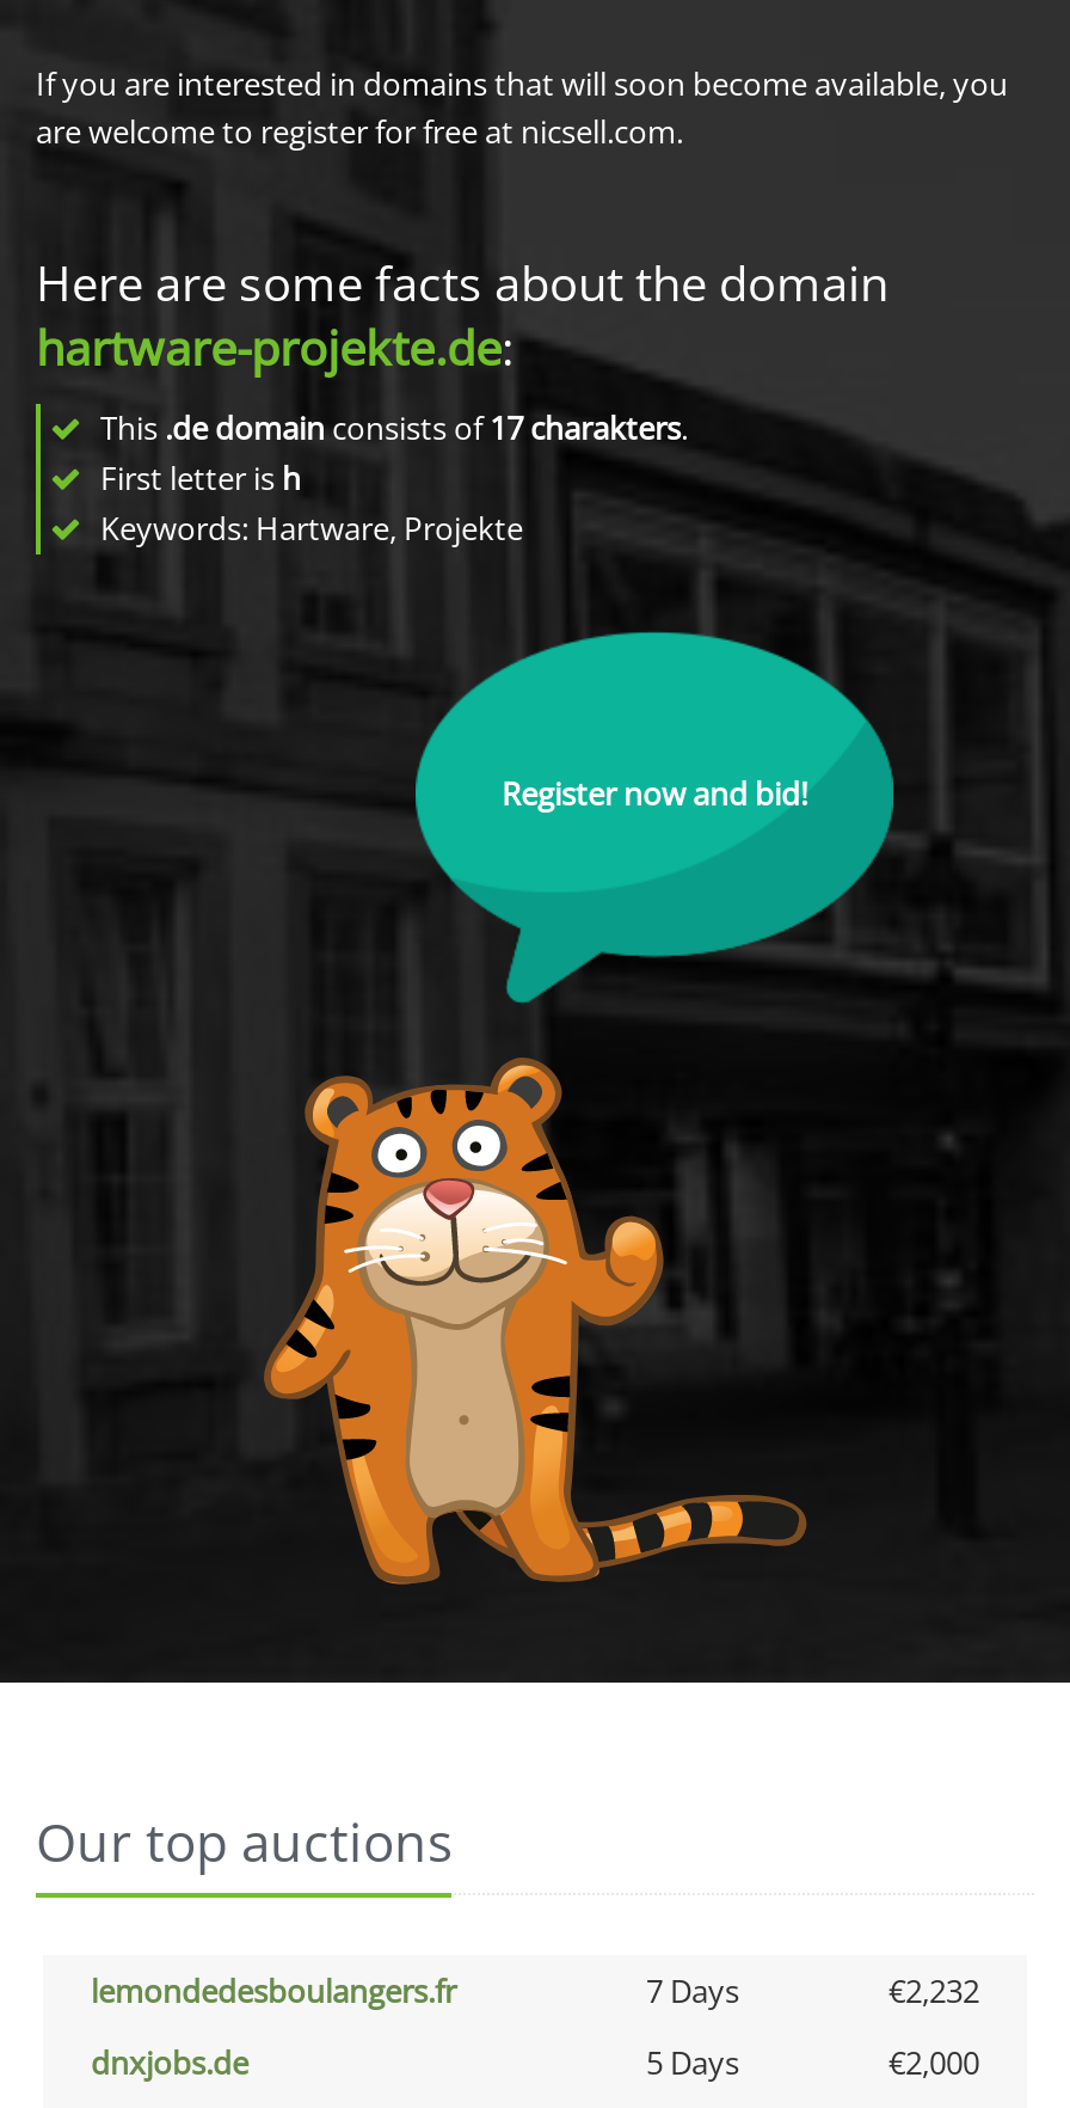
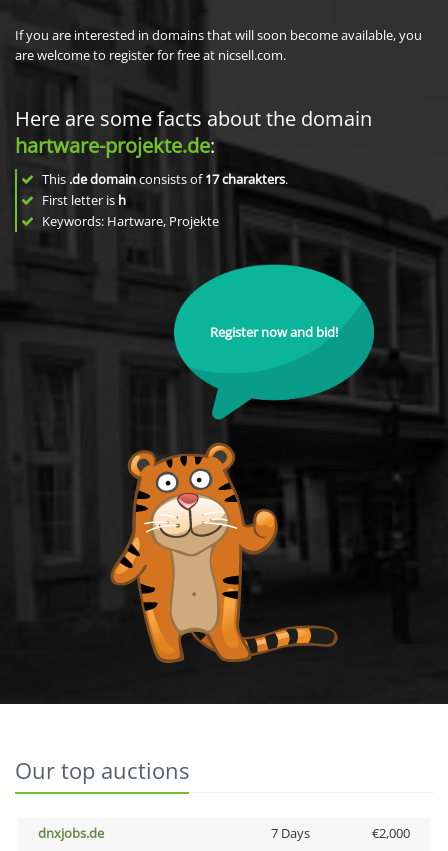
- lemondedesboulangers.fr
- 7 Days
- €2,232

- 5 Days
+ 7 Days
